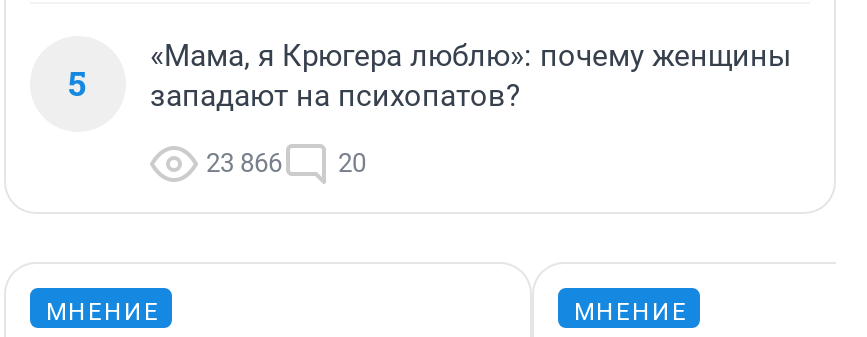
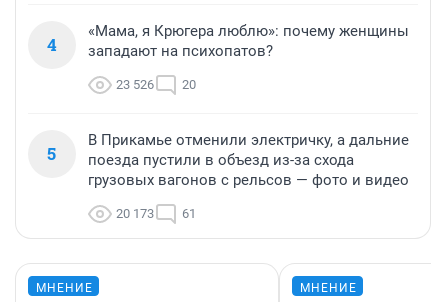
- 5 западают на психопатов?
+ 4 западают на психопатов?

- 23 866 20
+ 23 526 20

+ 5

+ В Прикамье отменили электричку, а дальние
+ поезда пустили в объезд из-за схода
+ грузовых вагонов с рельсов — фото и видео
+ 20 173
+ 61
